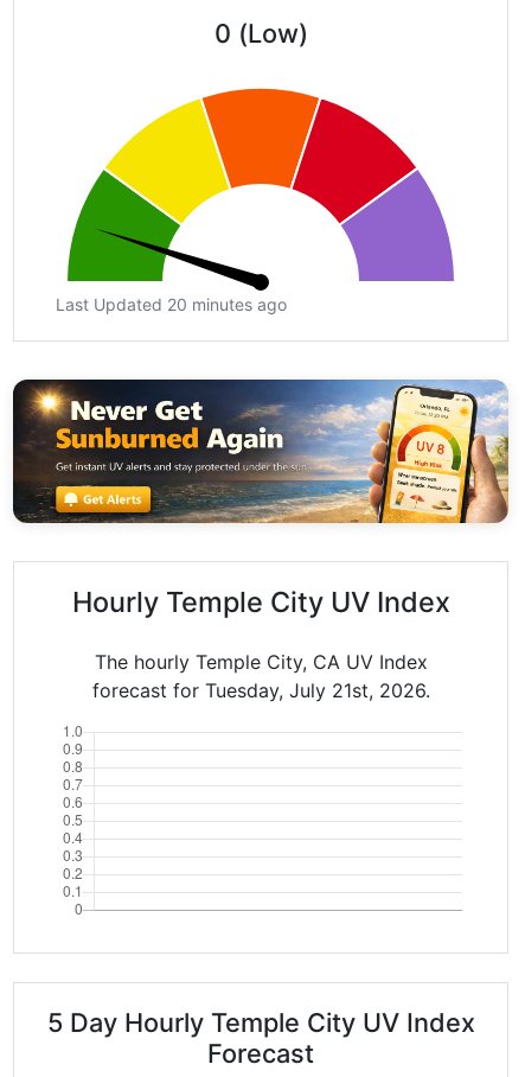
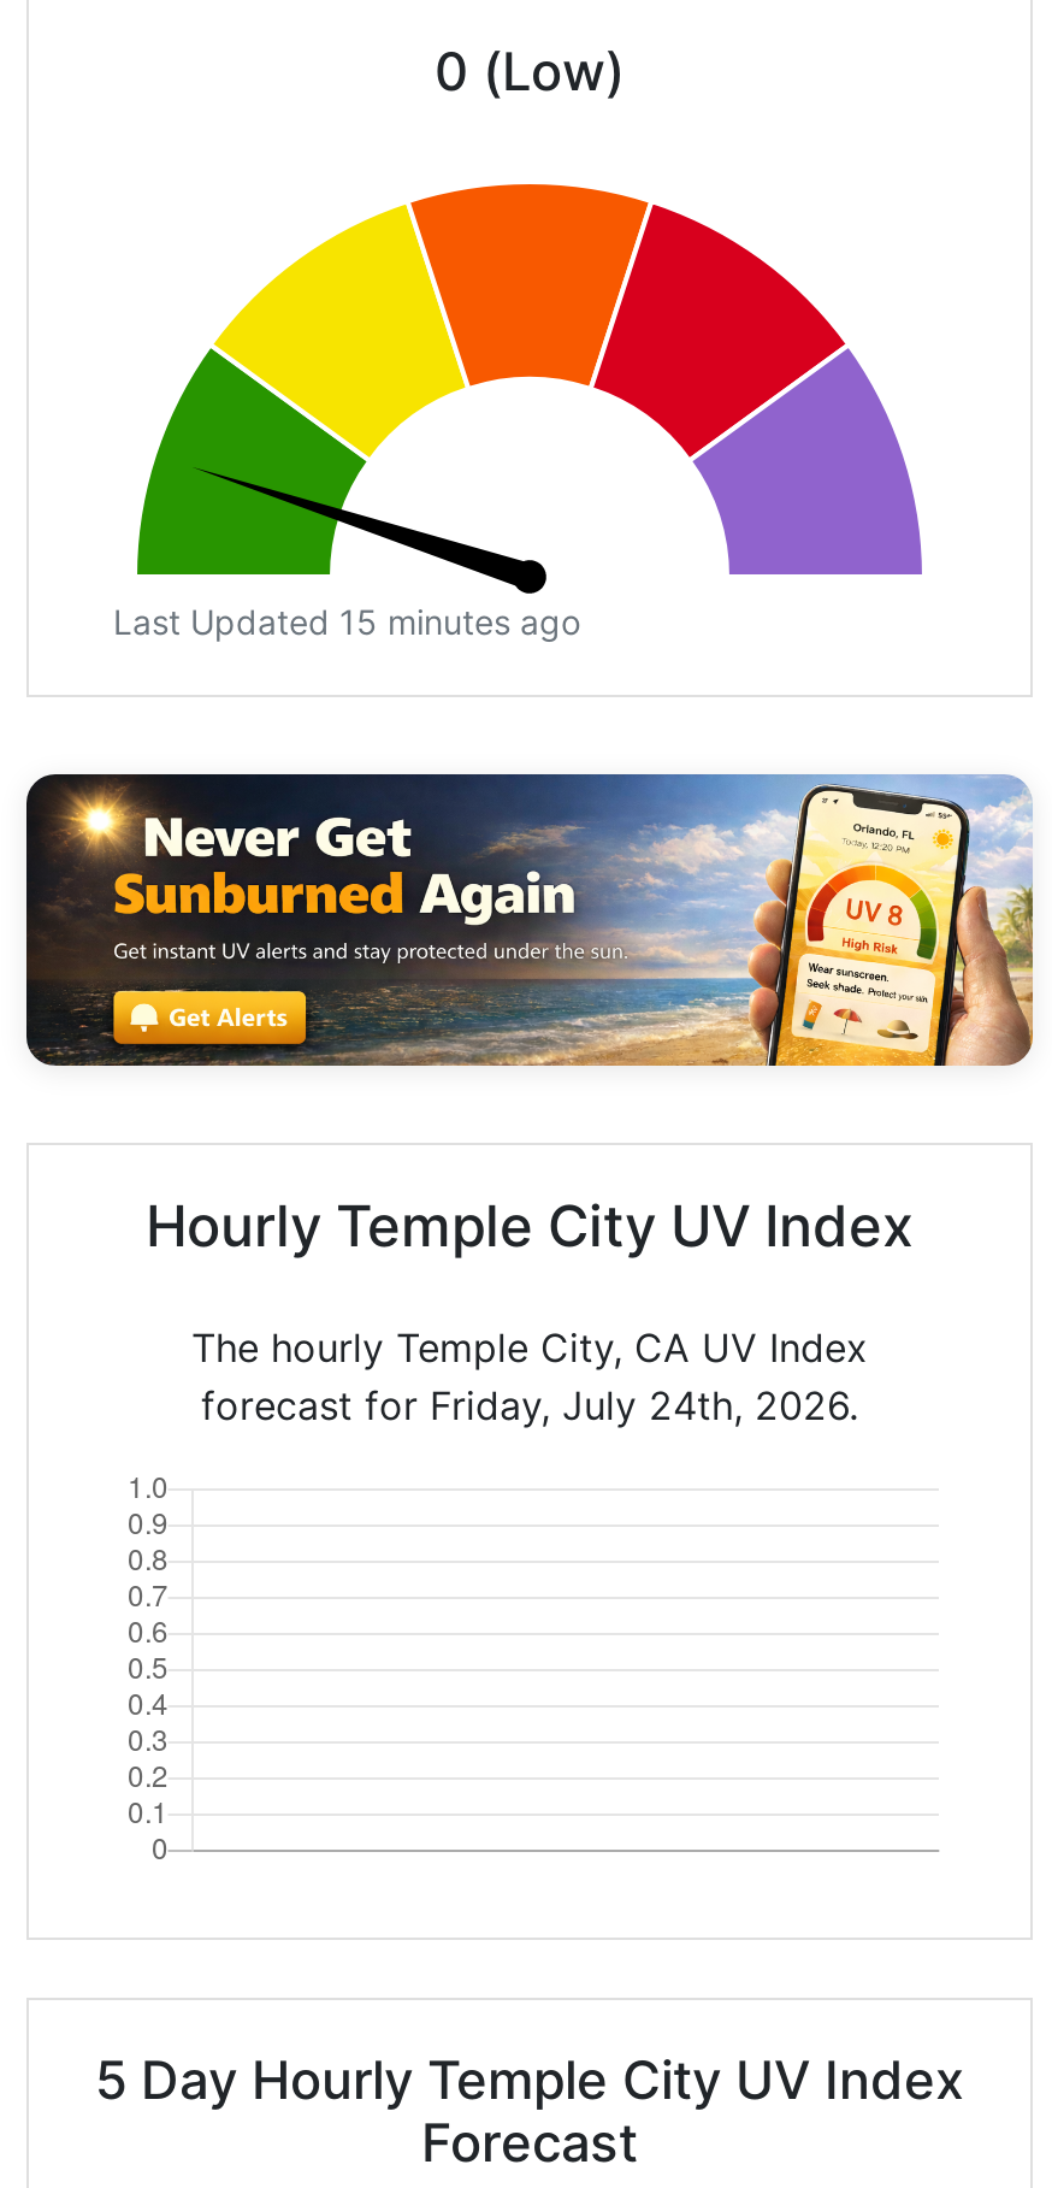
- Last Updated 20 minutes ago
+ Last Updated 15 minutes ago

- forecast for Tuesday, July 21st, 2026.
+ forecast for Friday, July 24th, 2026.
